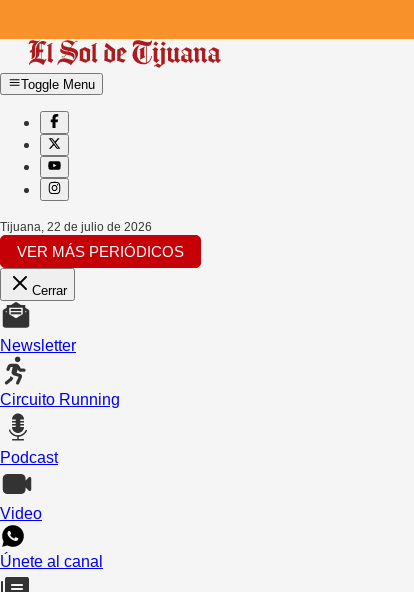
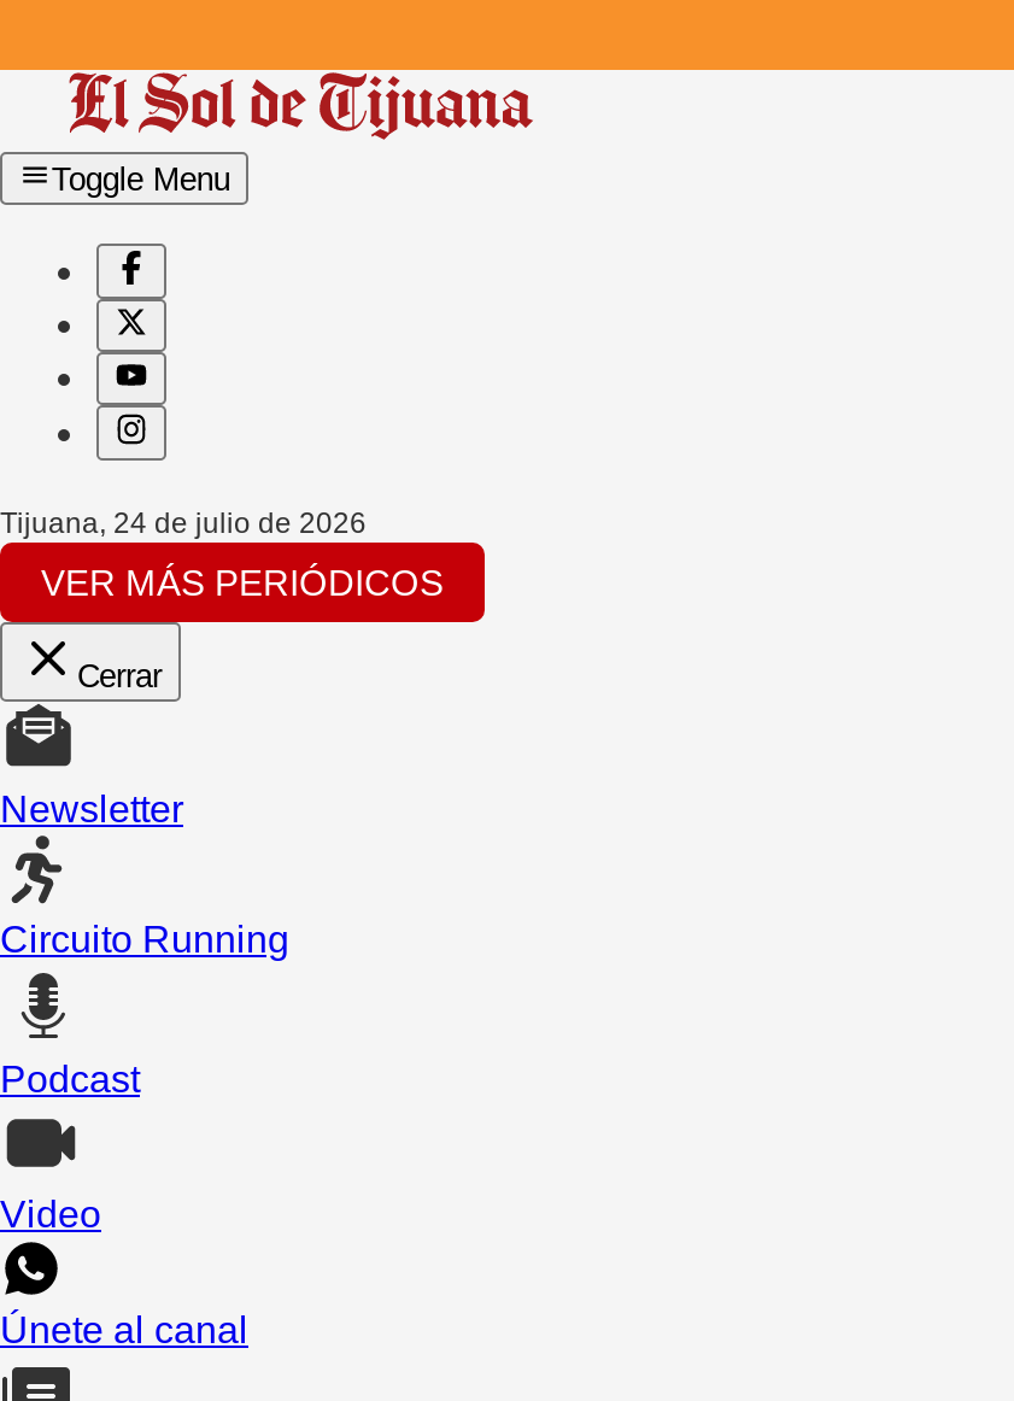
- Tijuana, 22 de julio de 2026
+ Tijuana, 24 de julio de 2026
